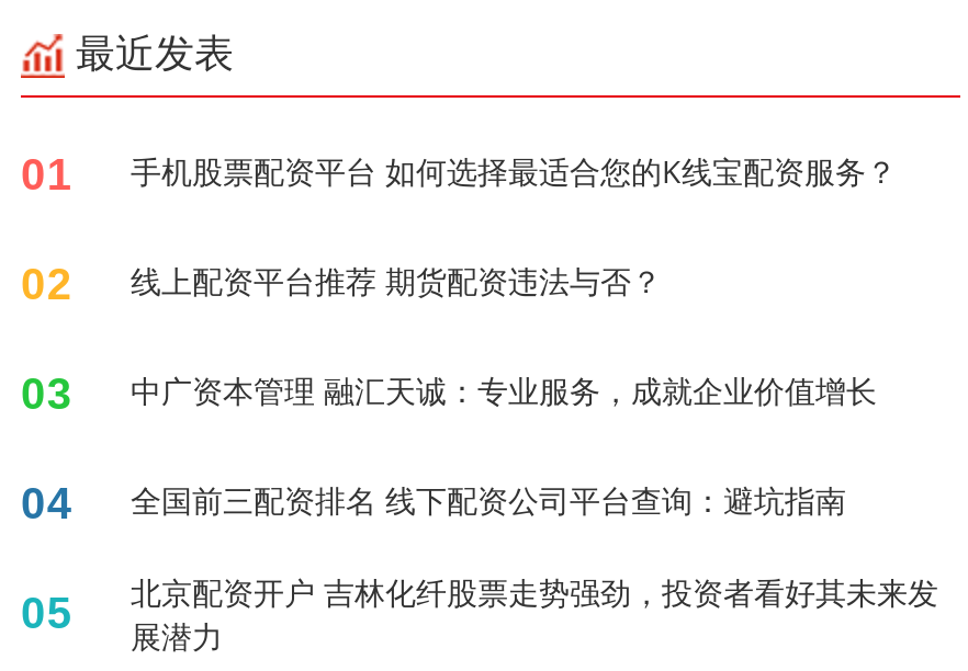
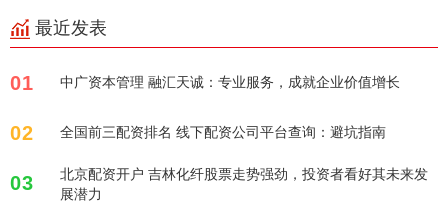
- 手机股票配资平台 如何选择最适合您的K线宝配资服务？
- 02
- 线上配资平台推荐 期货配资违法与否？
- 03

- 04 全国前三配资排名 线下配资公司平台查询：避坑指南
+ 02 全国前三配资排名 线下配资公司平台查询：避坑指南

- 05 北京配资开户 吉林化纤股票走势强劲，投资者看好其未来发 展潜力
+ 03 北京配资开户 吉林化纤股票走势强劲，投资者看好其未来发 展潜力
